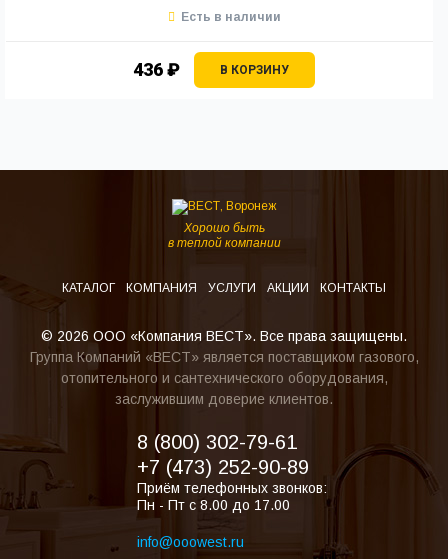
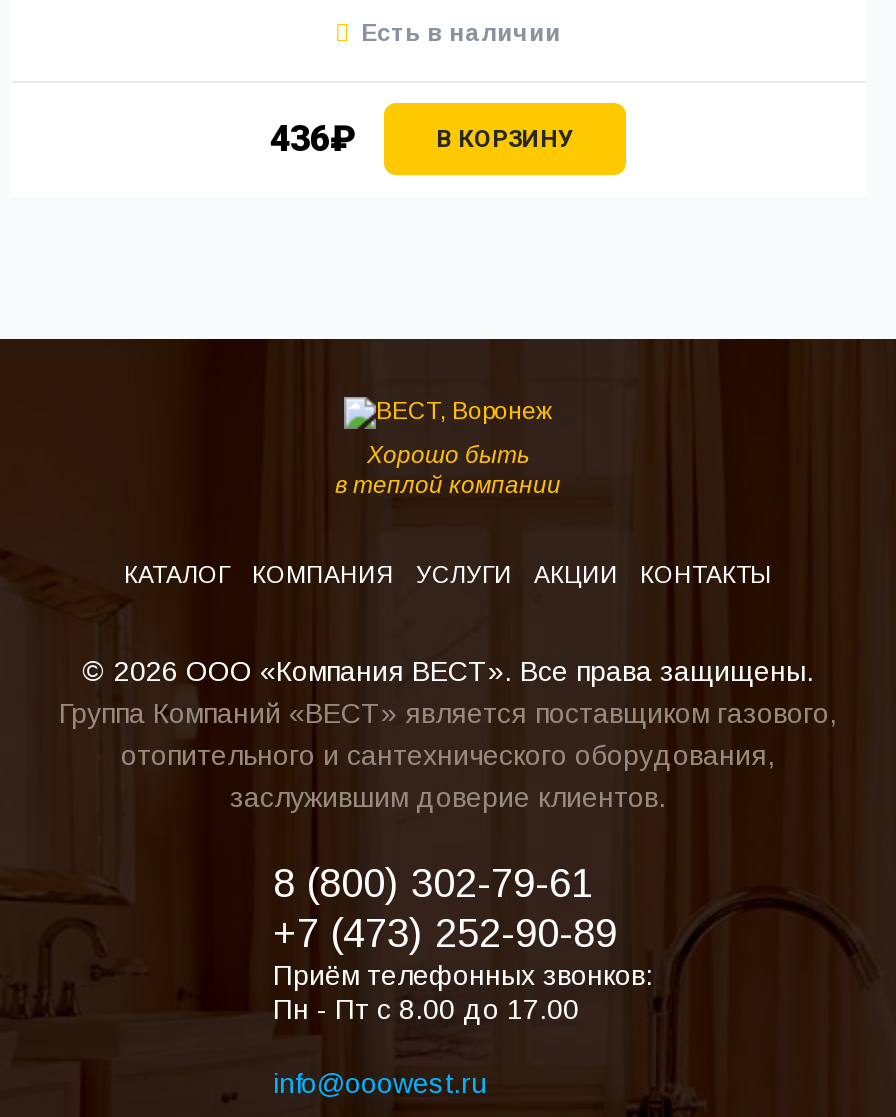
- 436 ₽
+ 436₽
